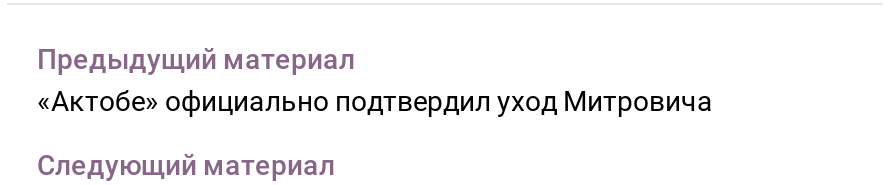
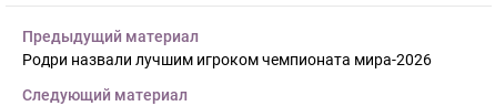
- «Актобе» официально подтвердил уход Митровича
+ Родри назвали лучшим игроком чемпионата мира-2026
